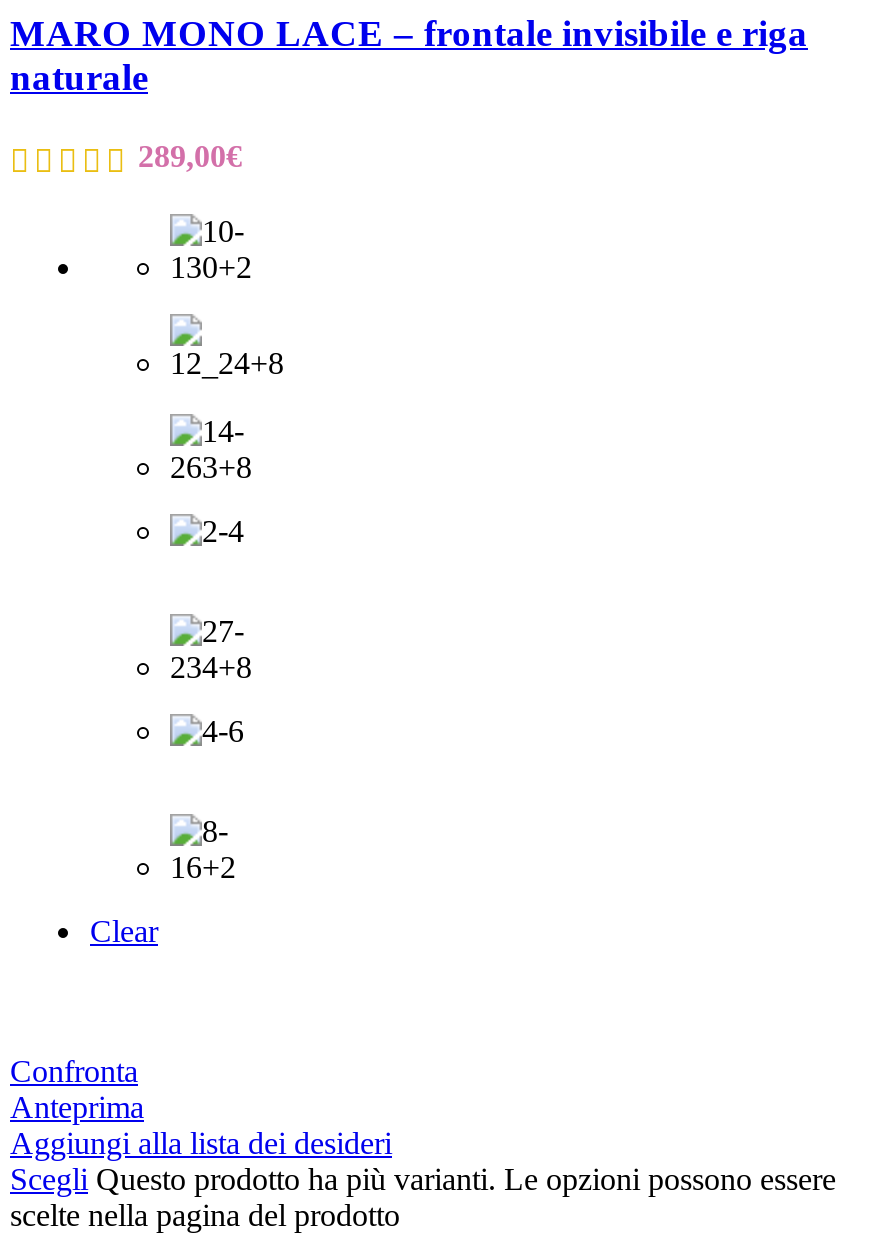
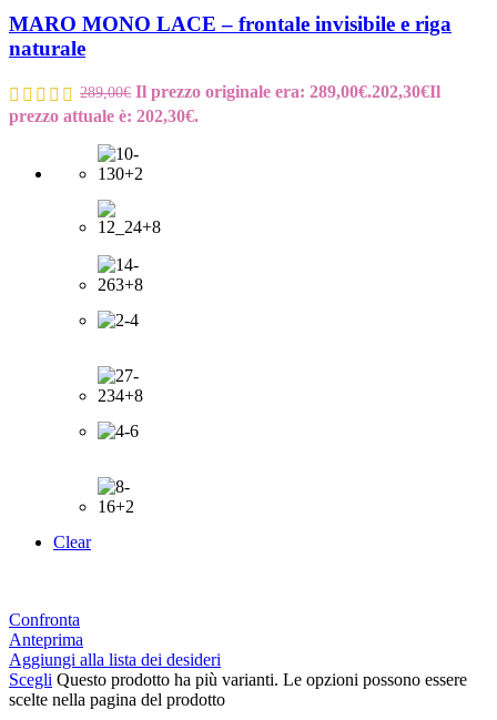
- 289,00€
+ 289,00€ Il prezzo originale era: 289,00€.202,30€Il
+ prezzo attuale è: 202,30€.
